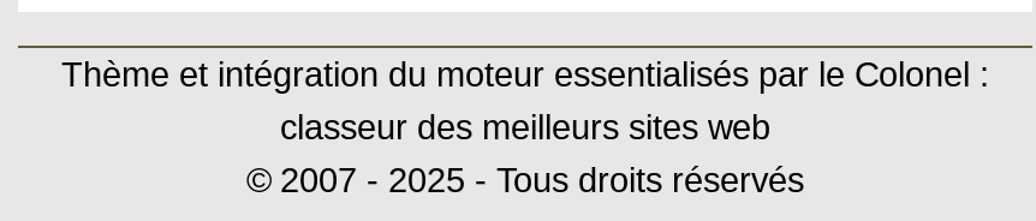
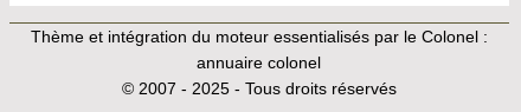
- classeur des meilleurs sites web
+ annuaire colonel
